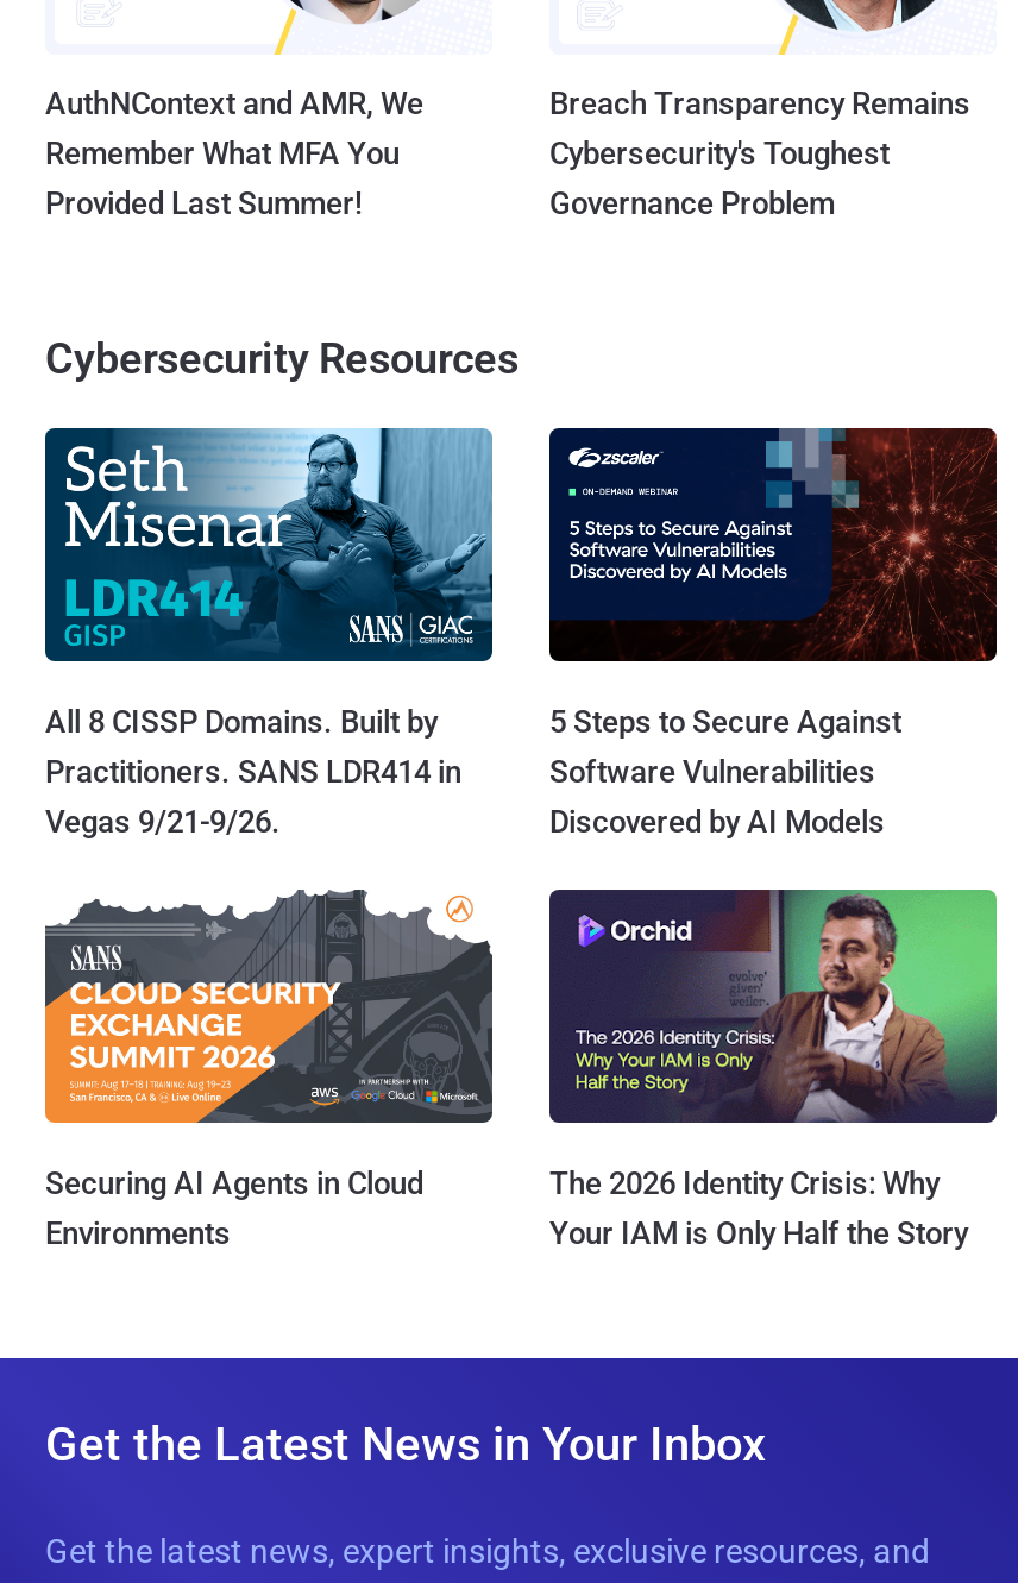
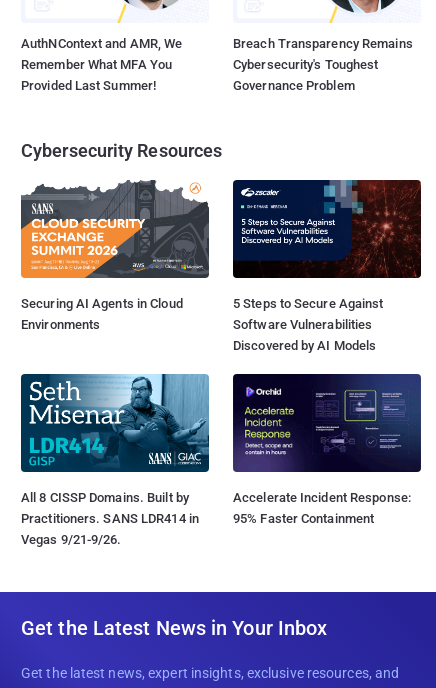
moved down: [image] | All 8 CISSP Domains. Built by | Practitioners. SANS LDR414 in | Vegas 9/21-9/26.

moved up: [image] | Securing AI Agents in Cloud | Environments

- [image]
- The 2026 Identity Crisis: Why
- Your IAM is Only Half the Story
+ [image]
+ Accelerate Incident Response:
+ 95% Faster Containment
